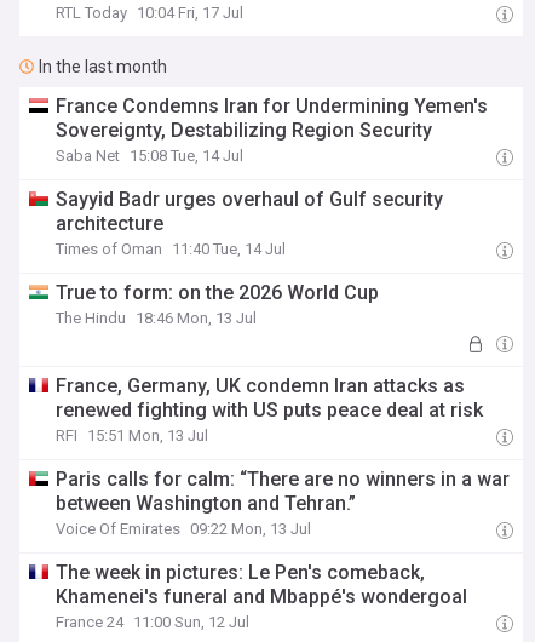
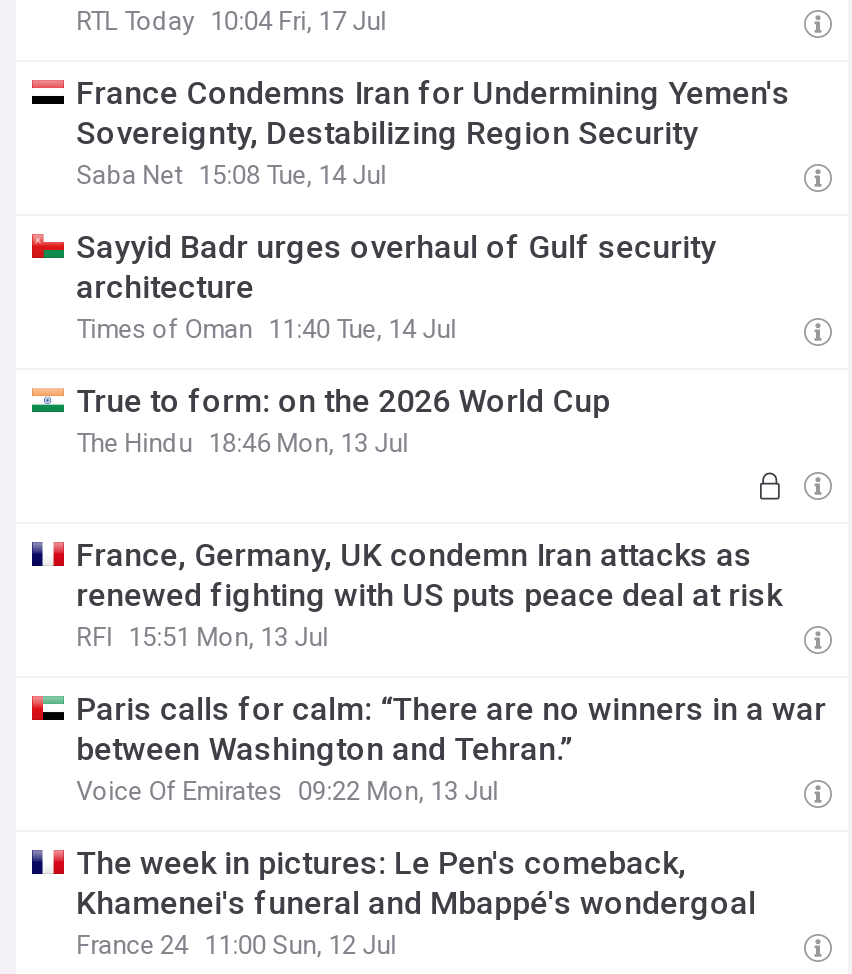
- In the last month
